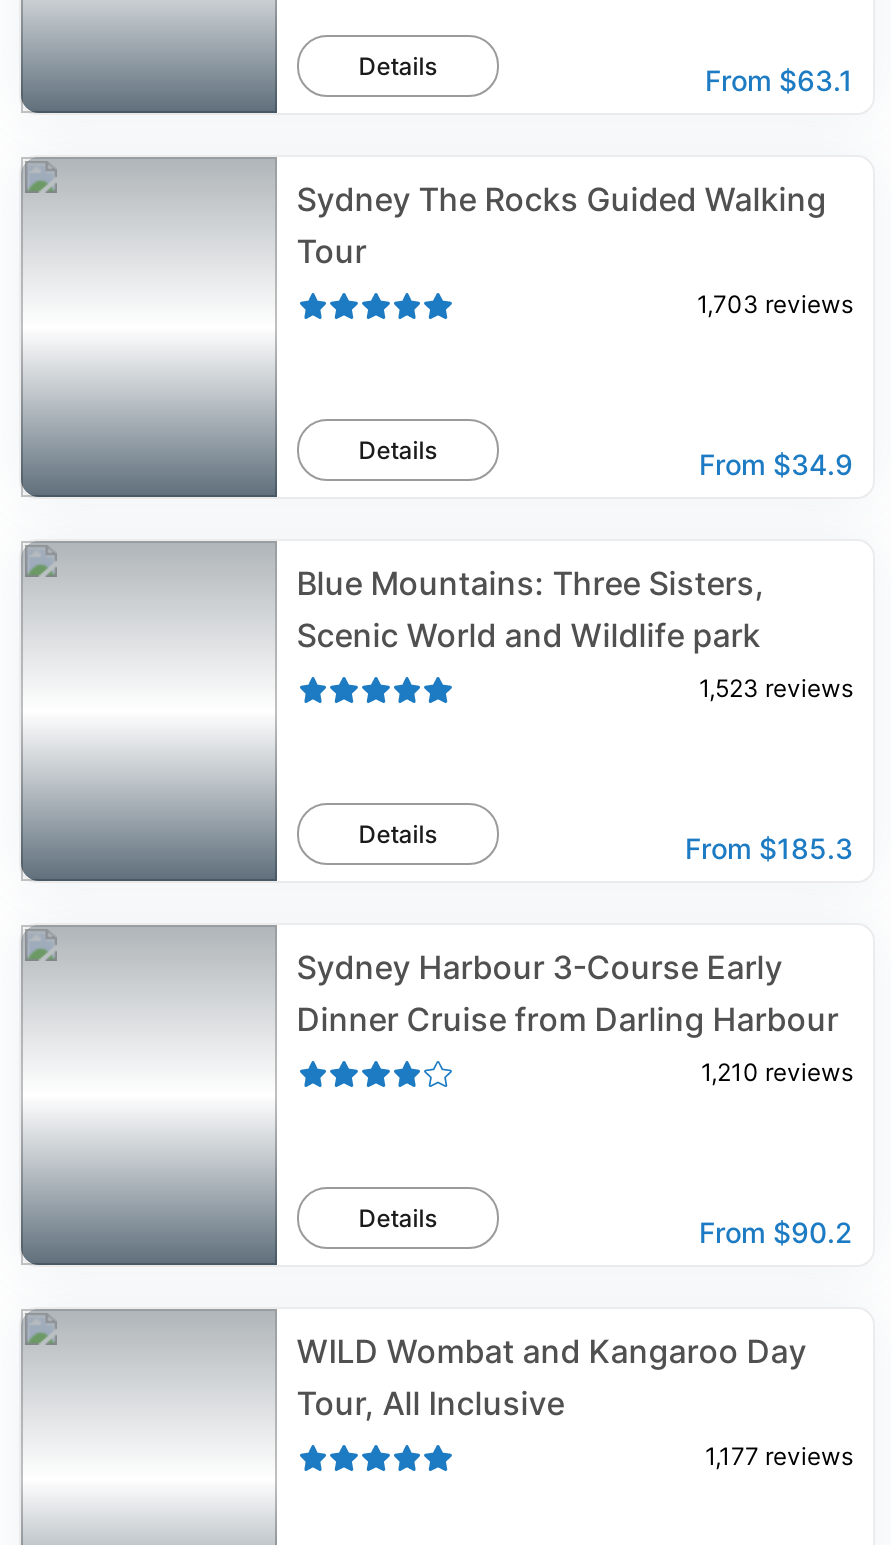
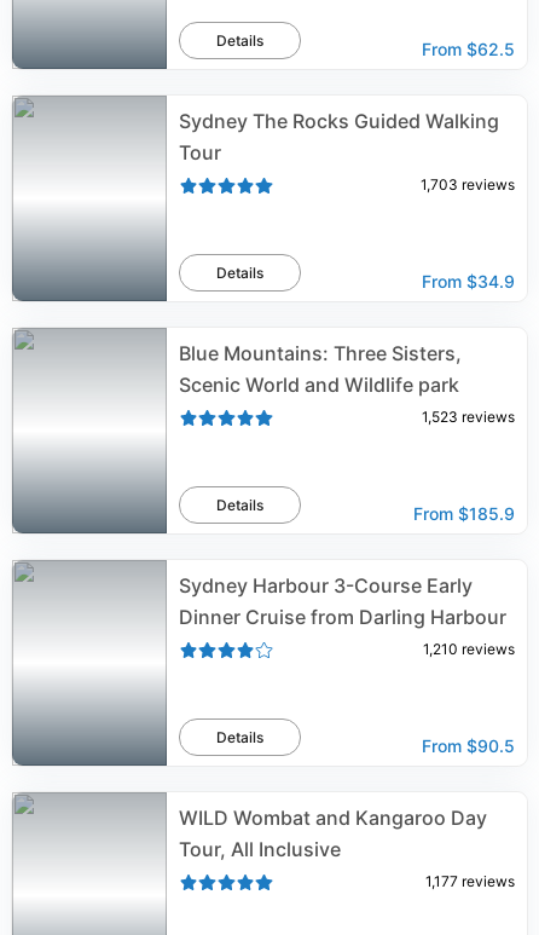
- From $63.1
+ From $62.5

- From $185.3
+ From $185.9

- From $90.2
+ From $90.5
